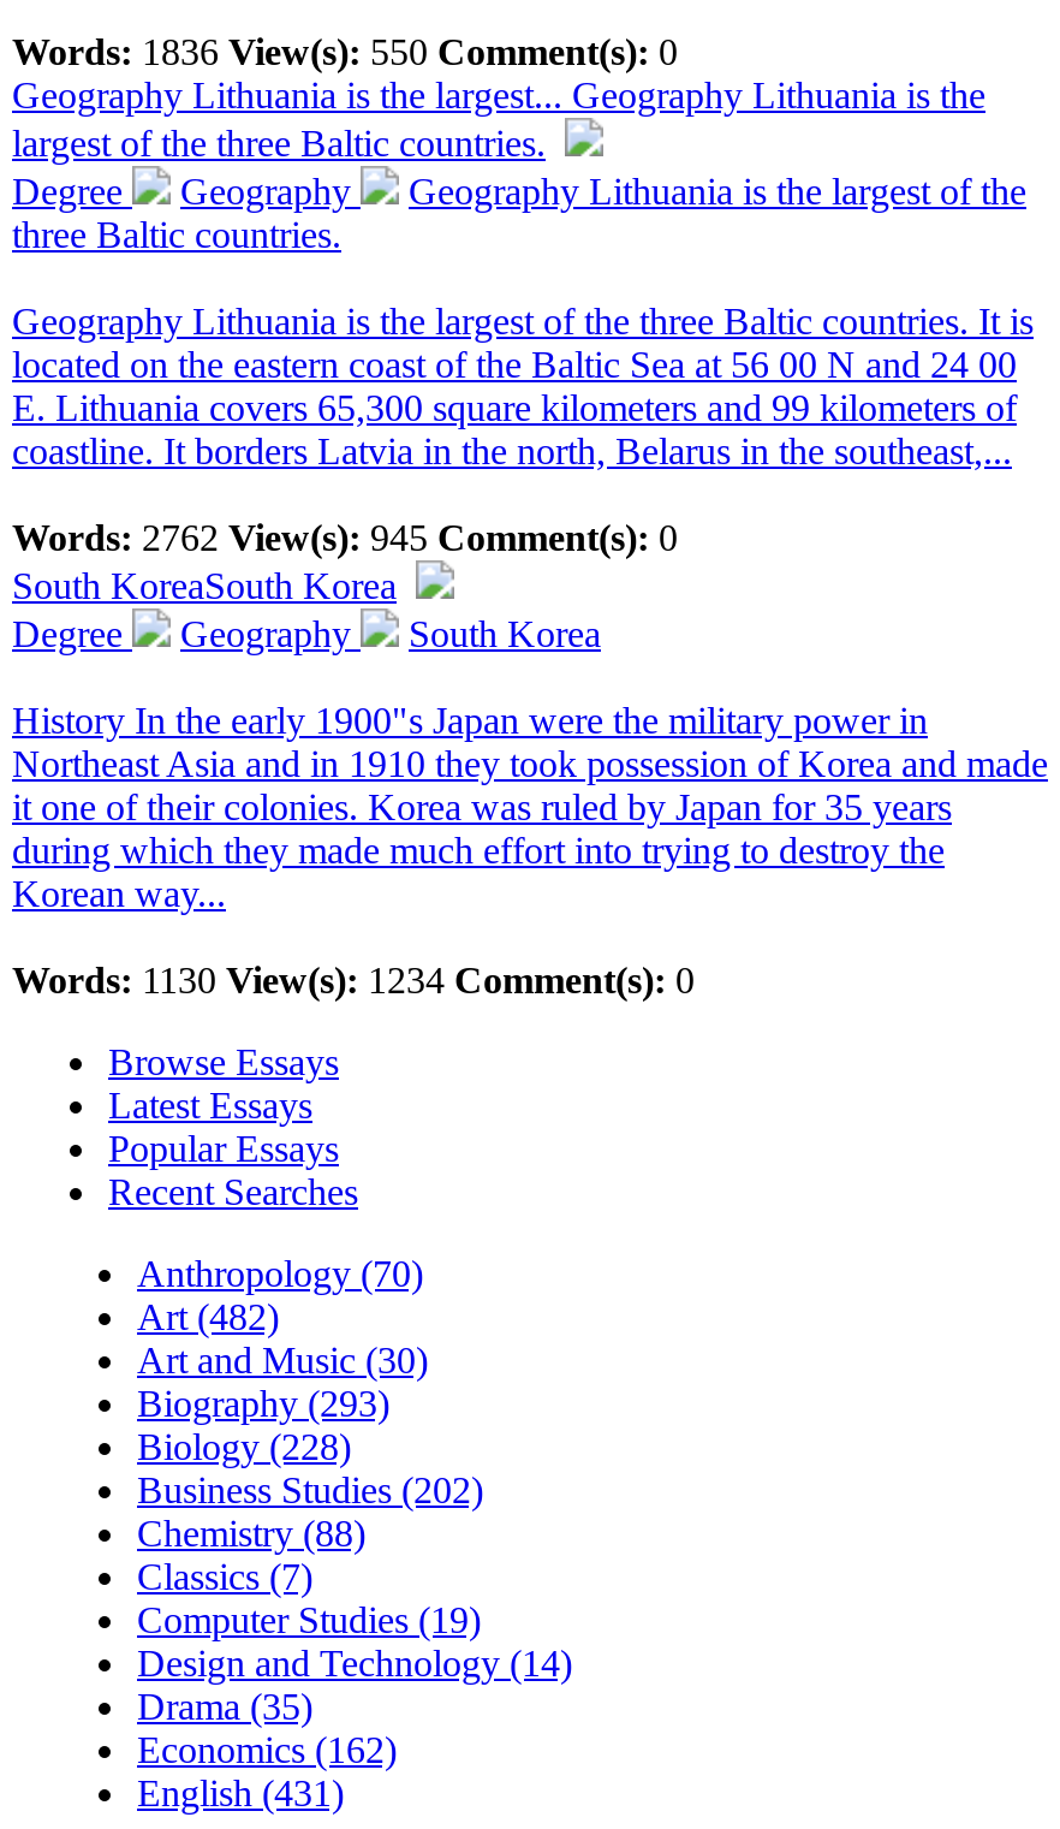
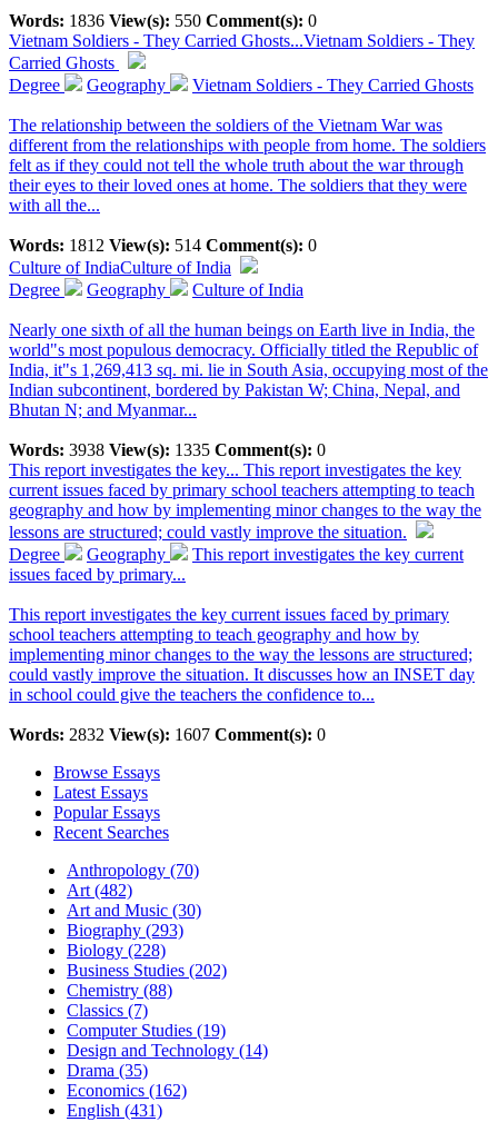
- Geography Lithuania is the largest... Geography Lithuania is the
- largest of the three Baltic countries.
+ Vietnam Soldiers - They Carried Ghosts... Vietnam Soldiers - They
+ Carried Ghosts

- Geography Lithuania is the largest of the
- three Baltic countries.
+ Vietnam Soldiers - They Carried Ghosts

- Geography Lithuania is the largest of the three Baltic countries. It is
- located on the eastern coast of the Baltic Sea at 56 00 N and 24 00
- E. Lithuania covers 65,300 square kilometers and 99 kilometers of
- coastline. It borders Latvia in the north, Belarus in the southeast,...
+ The relationship between the soldiers of the Vietnam War was
+ different from the relationships with people from home. The soldiers
+ felt as if they could not tell the whole truth about the war through
+ their eyes to their loved ones at home. The soldiers that they were
+ with all the...

- Words: 2762 View(s): 945 Comment(s): 0
- South KoreaSouth Korea
+ Words: 1812 View(s): 514 Comment(s): 0
+ Culture of IndiaCulture of India

- South Korea
- History In the early 1900"s Japan were the military power in
- Northeast Asia and in 1910 they took possession of Korea and made
- it one of their colonies. Korea was ruled by Japan for 35 years
- during which they made much effort into trying to destroy the
- Korean way...
- Words: 1130 View(s): 1234 Comment(s): 0
+ Culture of India
+ Nearly one sixth of all the human beings on Earth live in India, the
+ world"s most populous democracy. Officially titled the Republic of
+ India, it"s 1,269,413 sq. mi. lie in South Asia, occupying most of the
+ Indian subcontinent, bordered by Pakistan W; China, Nepal, and
+ Bhutan N; and Myanmar...
+ Words: 3938 View(s): 1335 Comment(s): 0
+ This report investigates the key... This report investigates the key
+ current issues faced by primary school teachers attempting to teach
+ geography and how by implementing minor changes to the way the
+ lessons are structured; could vastly improve the situation.
+ Degree
+ Geography
+ This report investigates the key current
+ issues faced by primary...
+ This report investigates the key current issues faced by primary
+ school teachers attempting to teach geography and how by
+ implementing minor changes to the way the lessons are structured;
+ could vastly improve the situation. It discusses how an INSET day
+ in school could give the teachers the confidence to...
+ Words: 2832 View(s): 1607 Comment(s): 0
